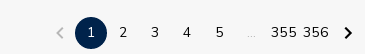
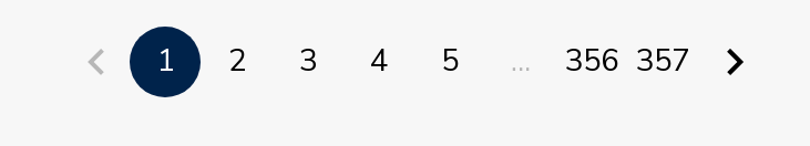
- 355 356
+ 356 357
